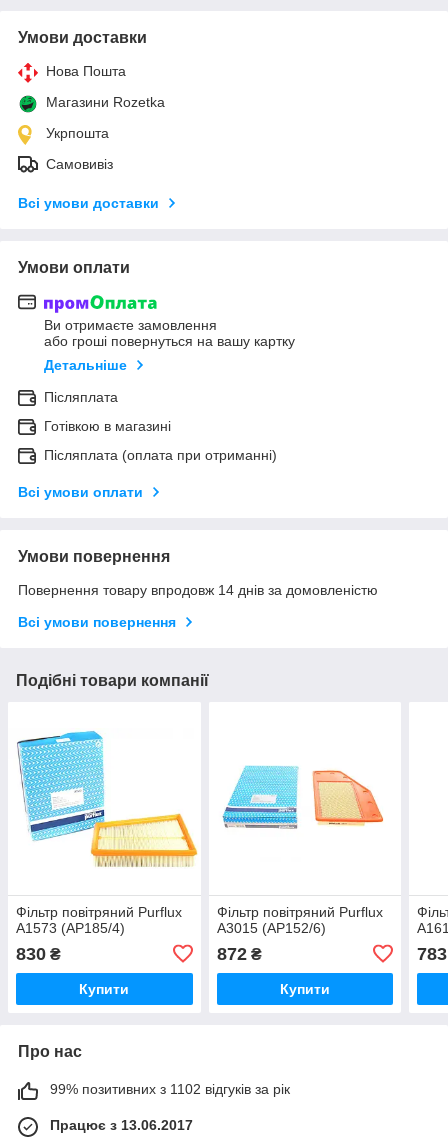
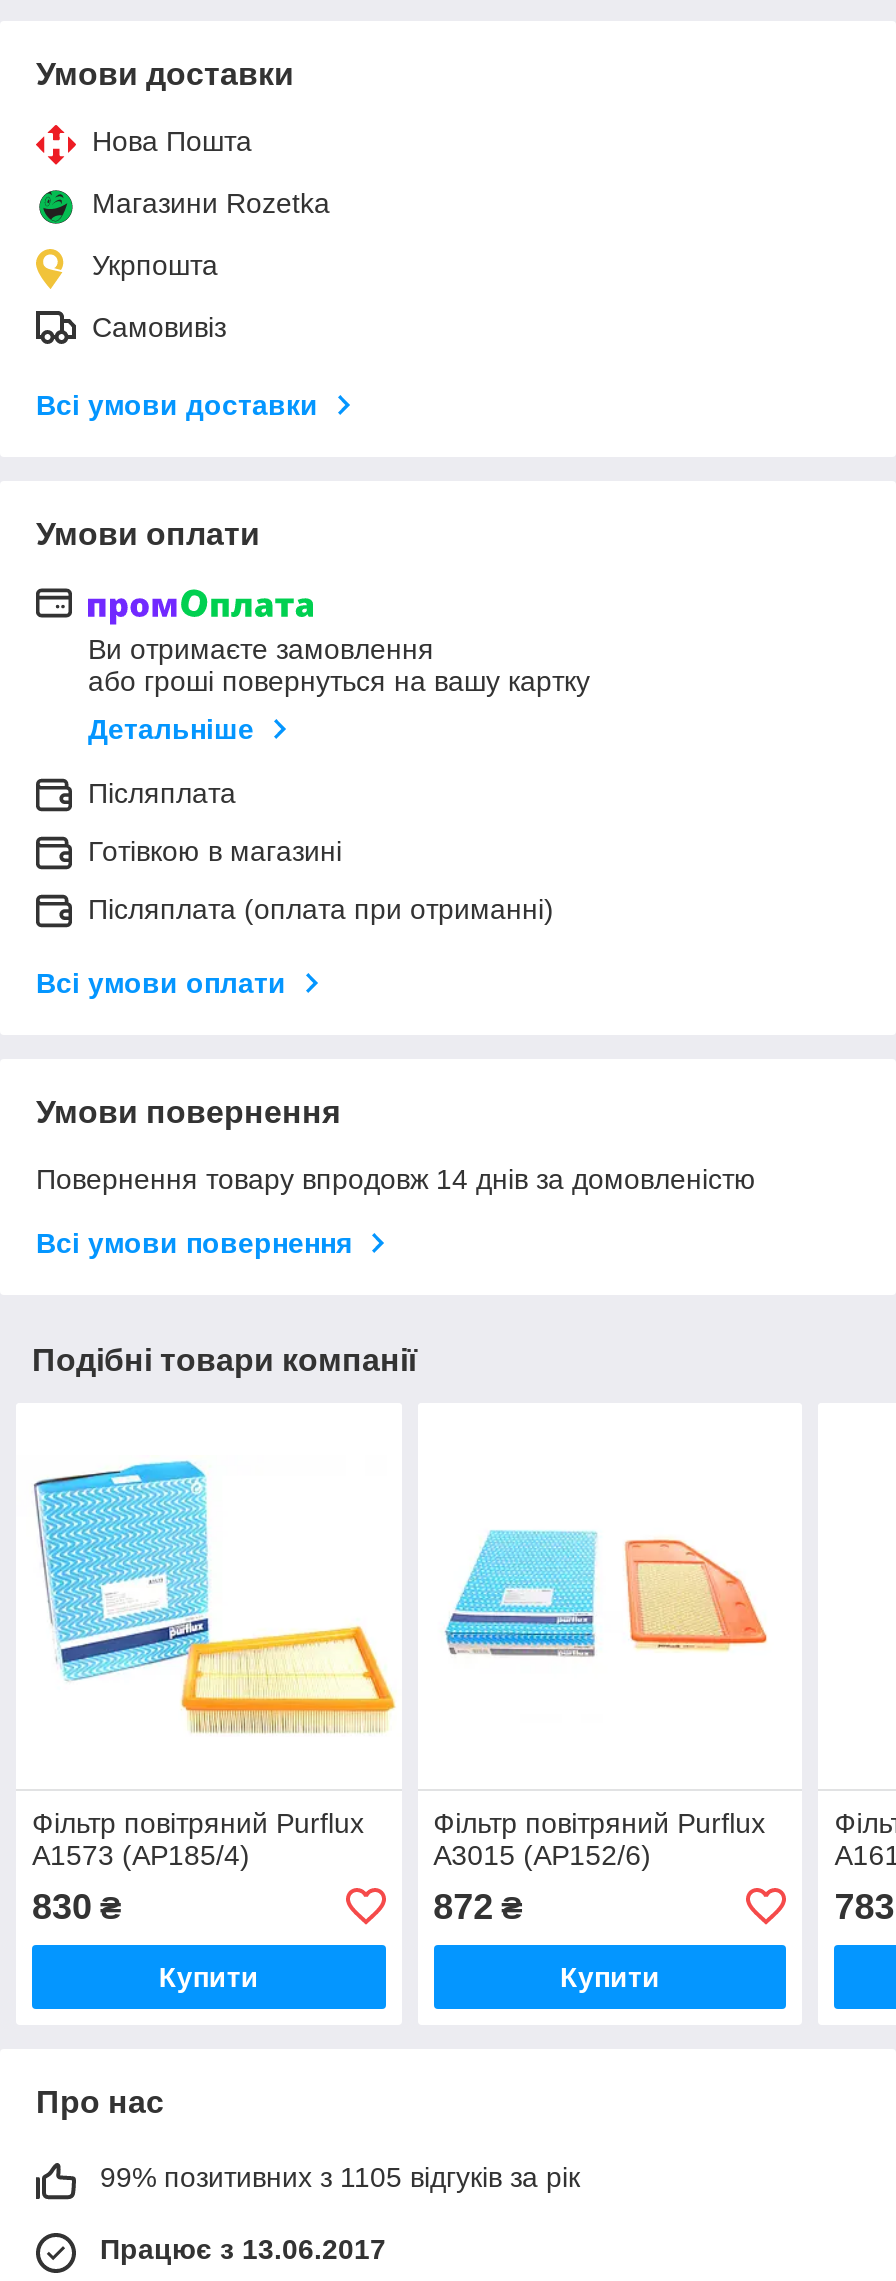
- 99% позитивних з 1102 відгуків за рік
+ 99% позитивних з 1105 відгуків за рік
